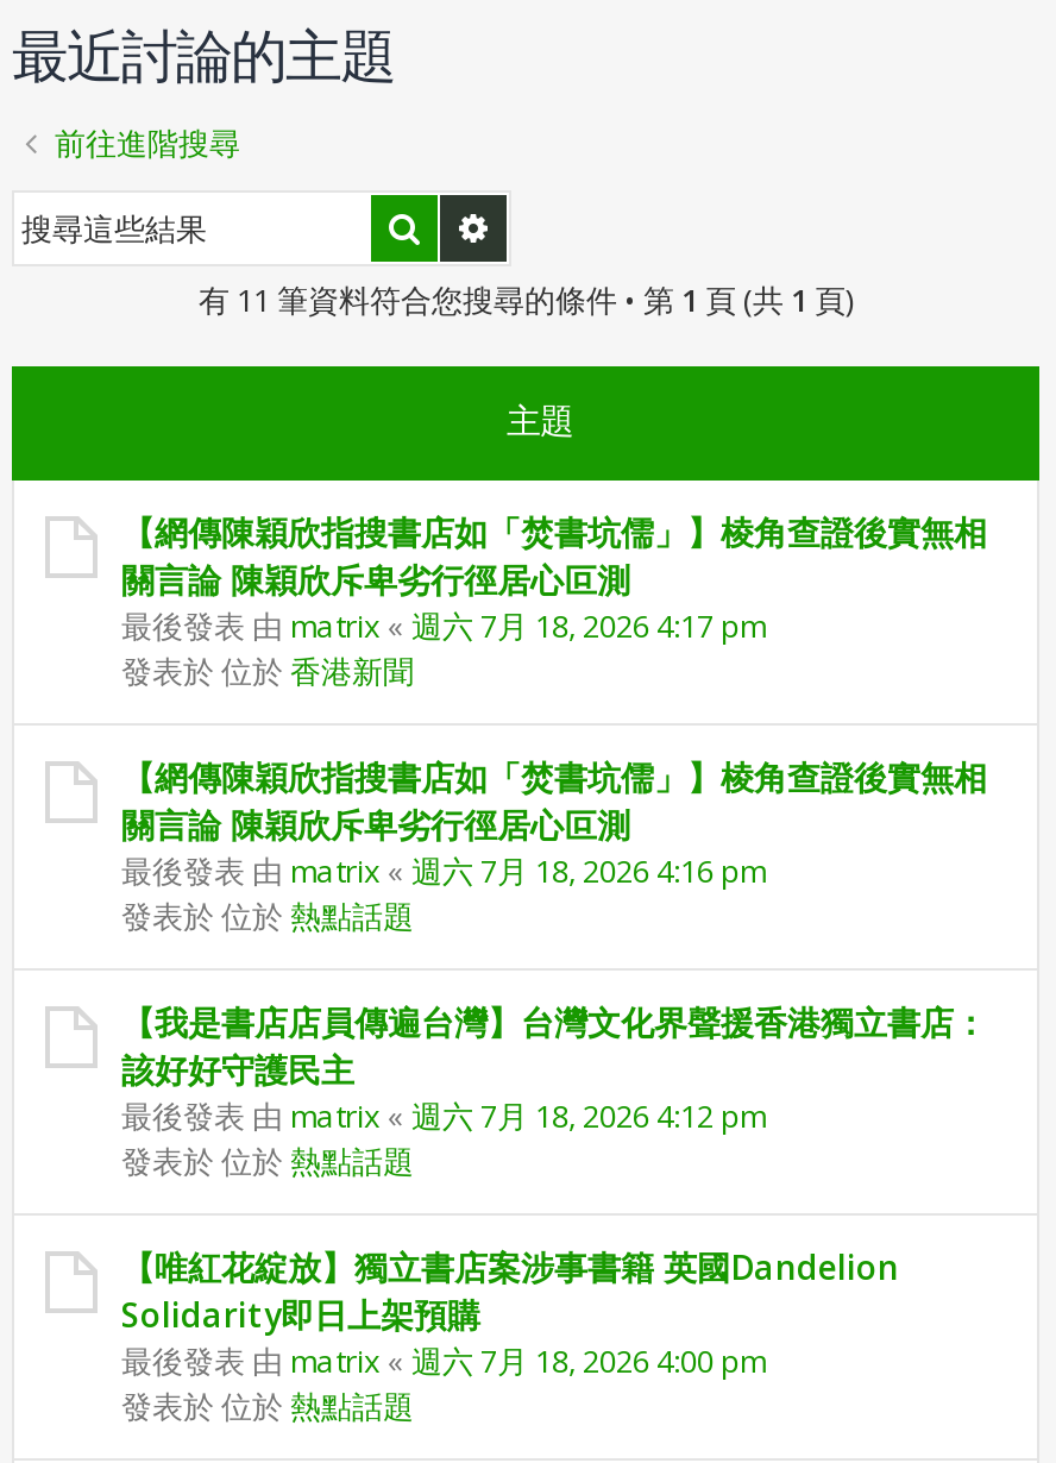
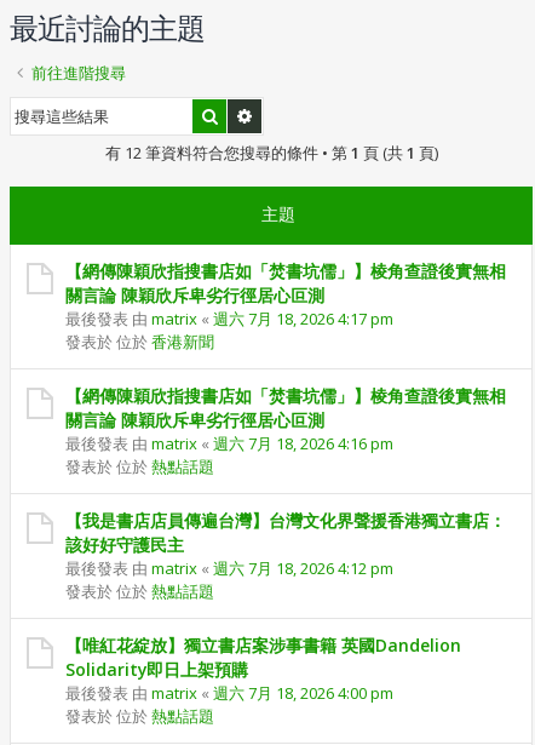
- 有 11 筆資料符合您搜尋的條件 • 第1頁 (共1頁)
+ 有 12 筆資料符合您搜尋的條件 • 第1頁 (共1頁)
